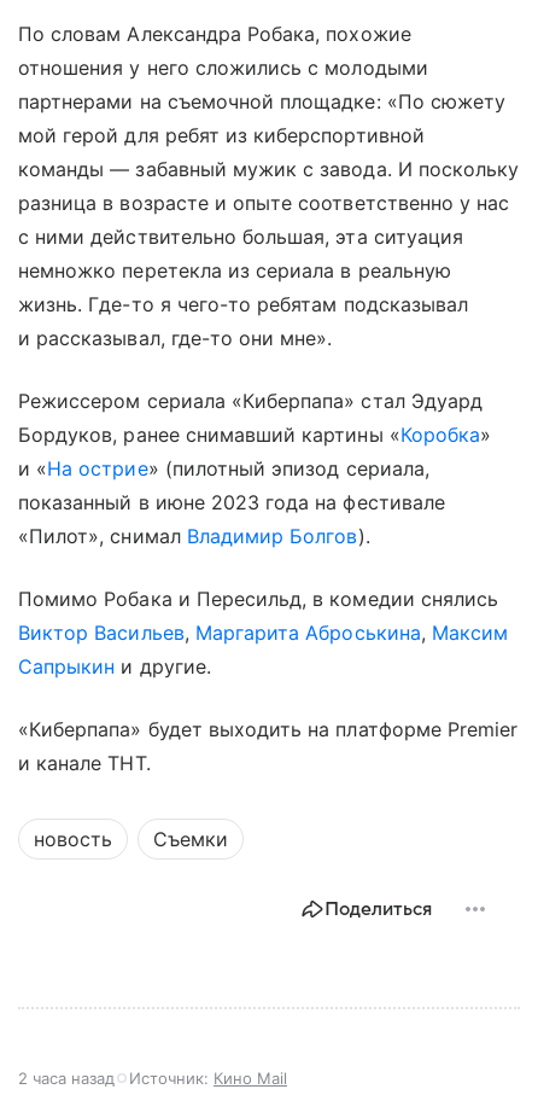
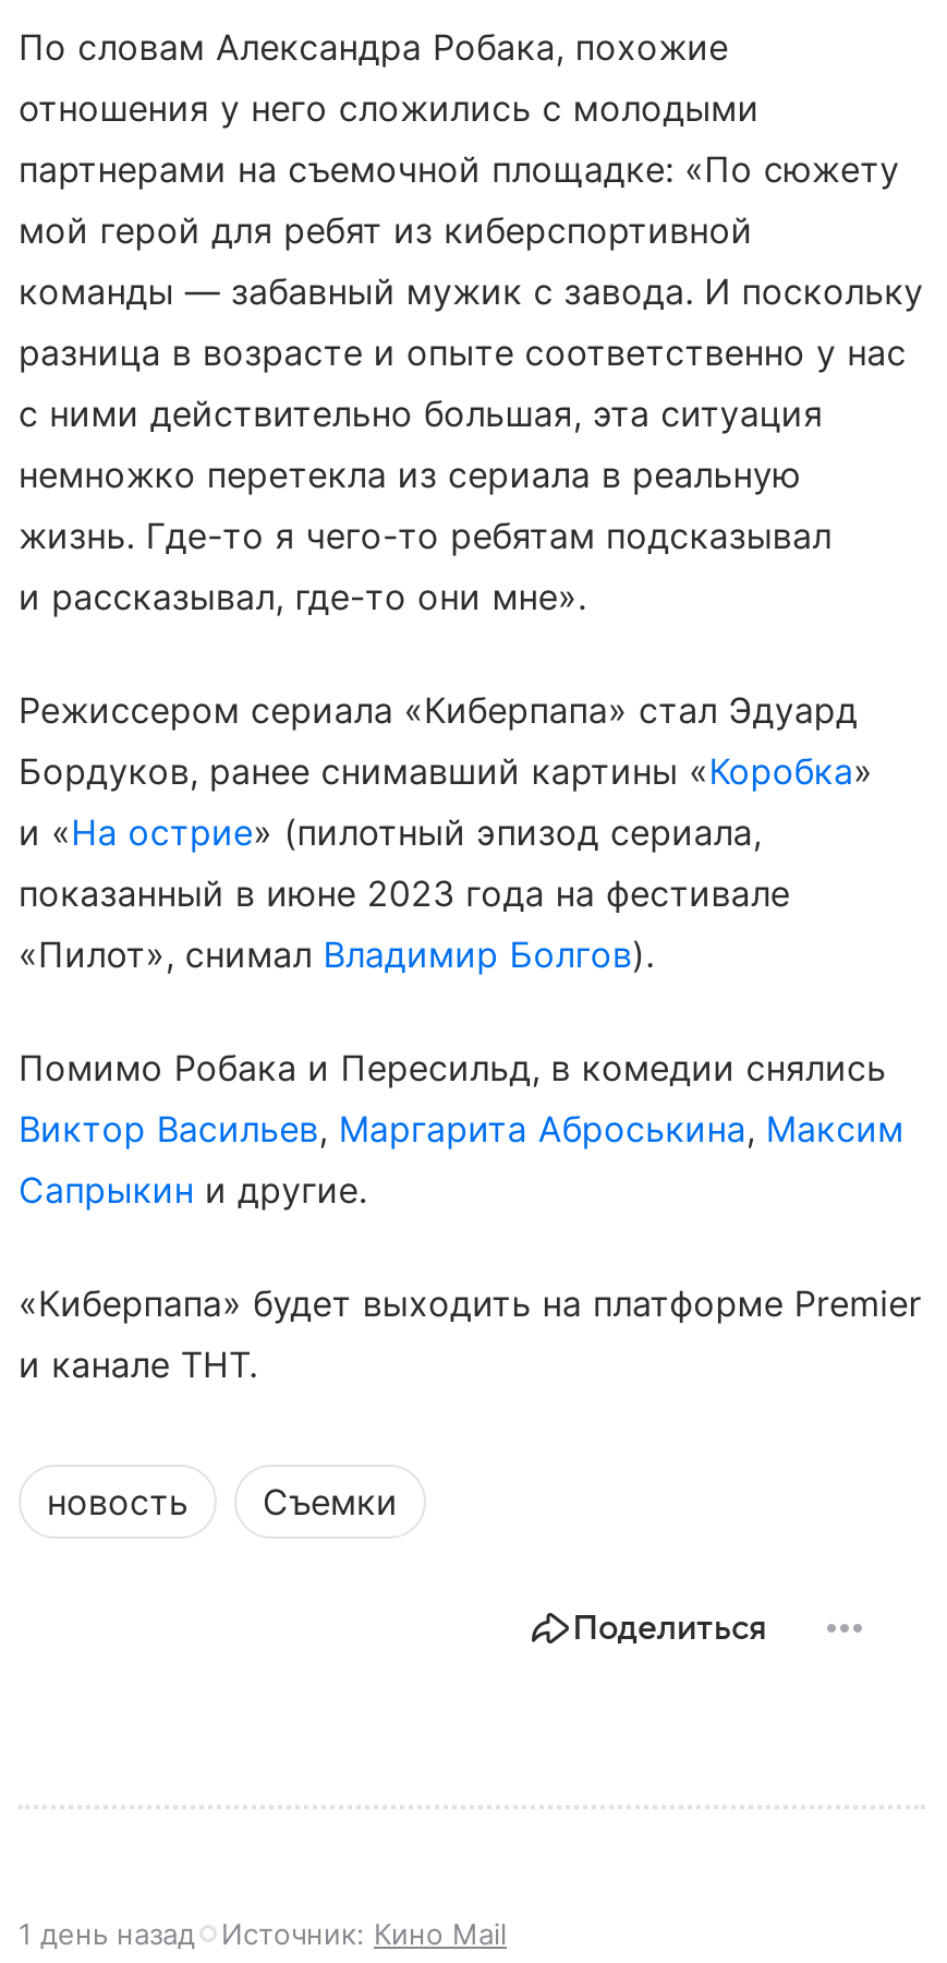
- 2 часа назад Источник: Кино Mail
+ 1 день назад Источник: Кино Mail
